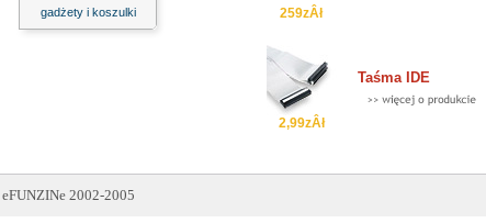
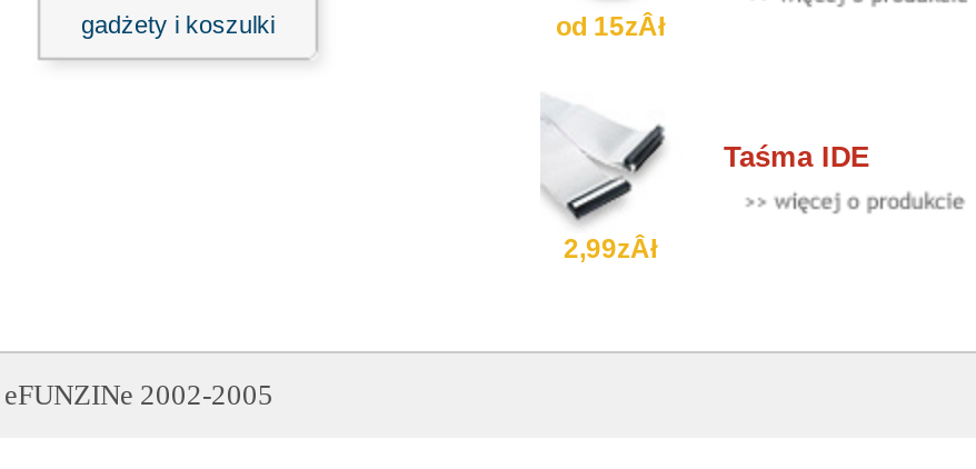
- 259zÂł
+ od 15zÂł
